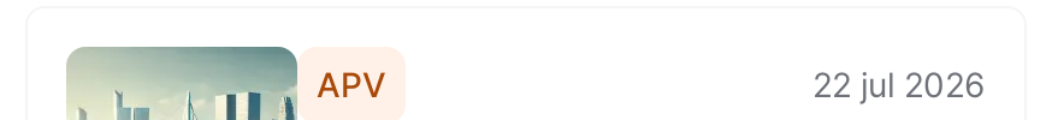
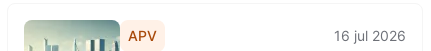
- 22 jul 2026
+ 16 jul 2026
